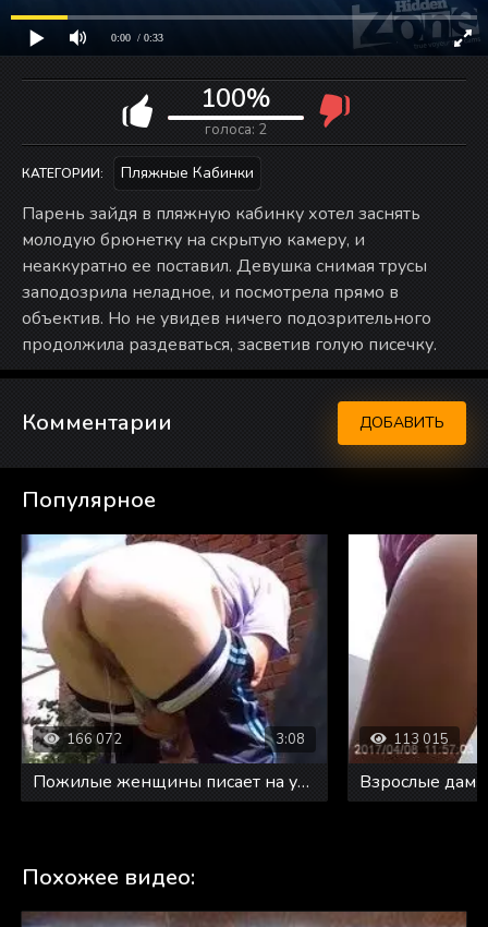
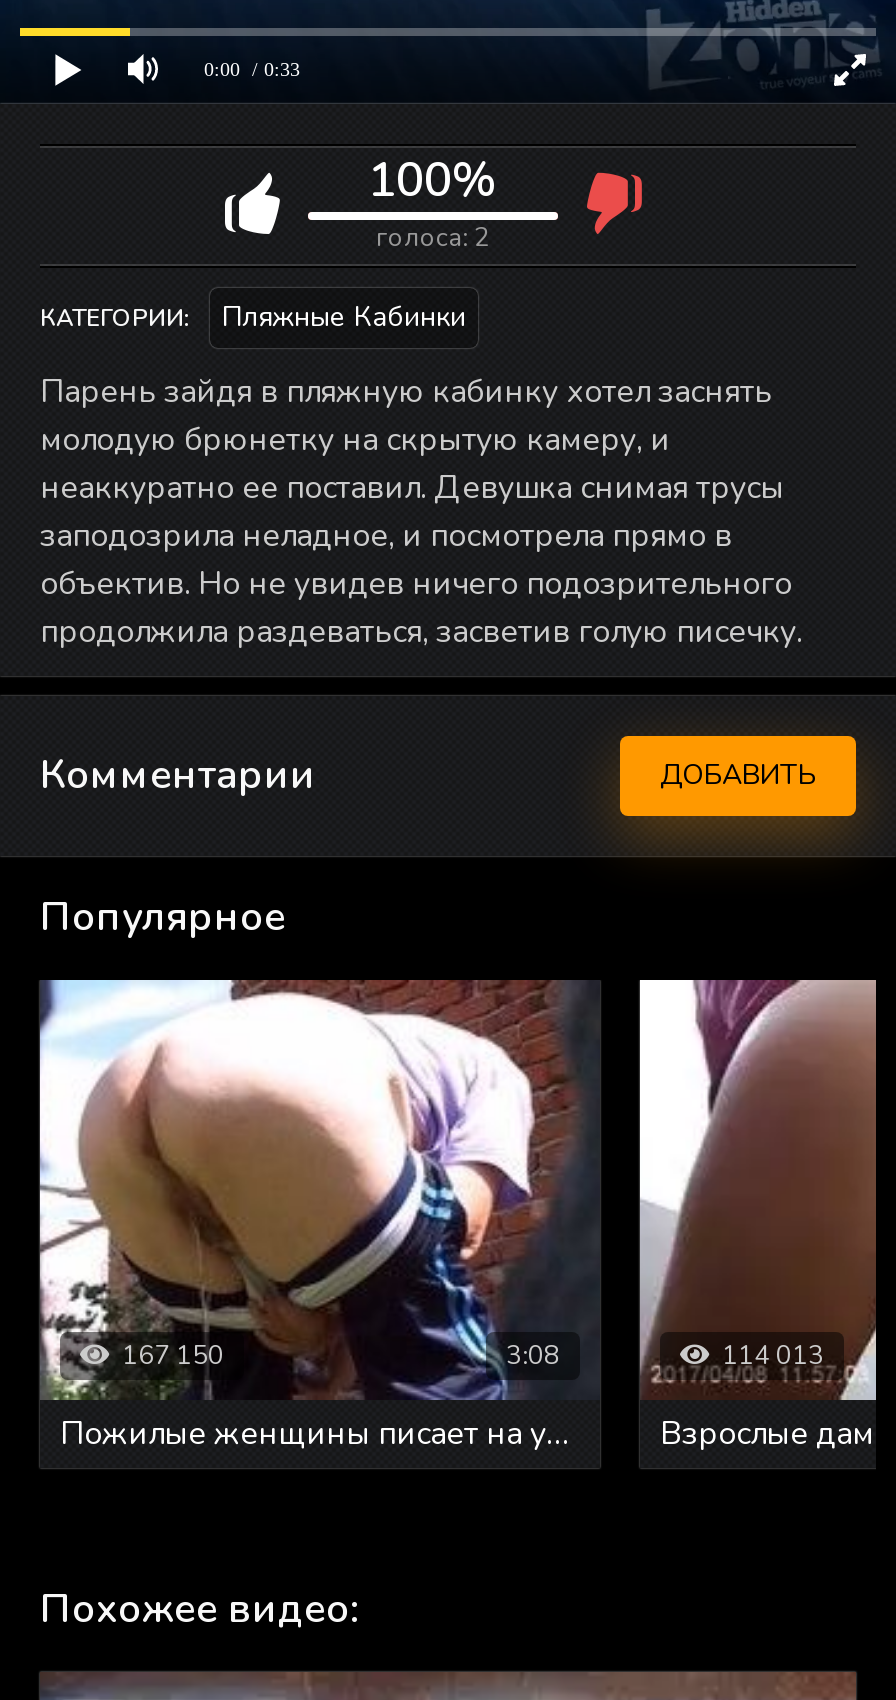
- 166 072
+ 167 150

- 113 015
+ 114 013
